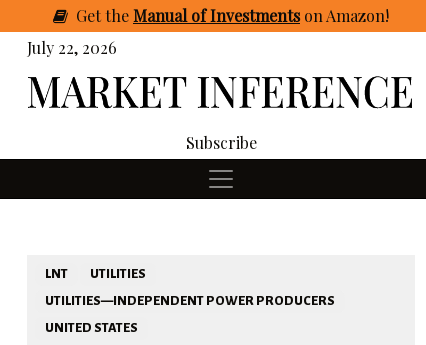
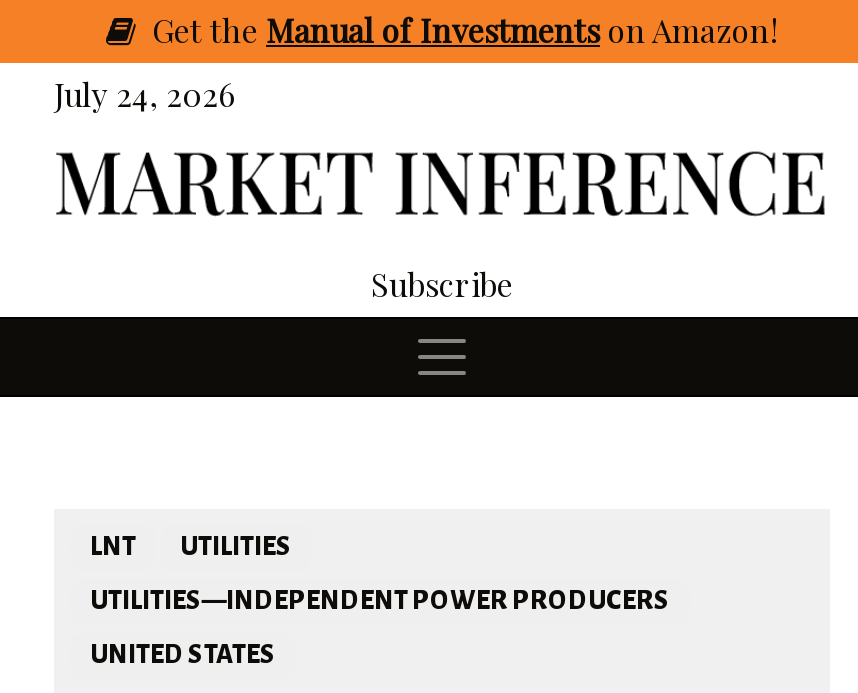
- July 22, 2026
+ July 24, 2026
